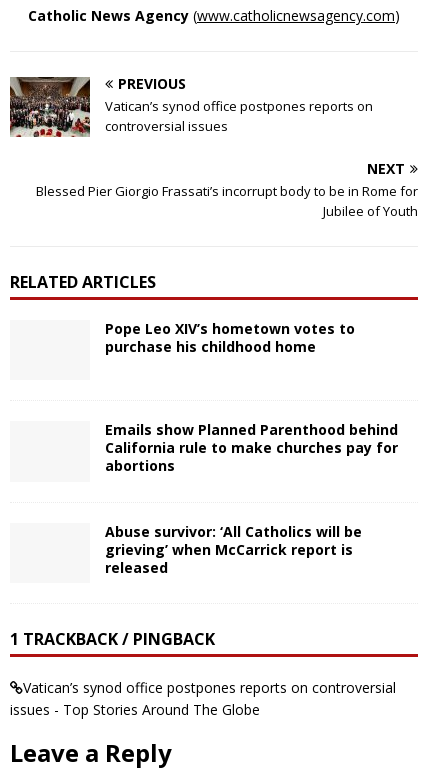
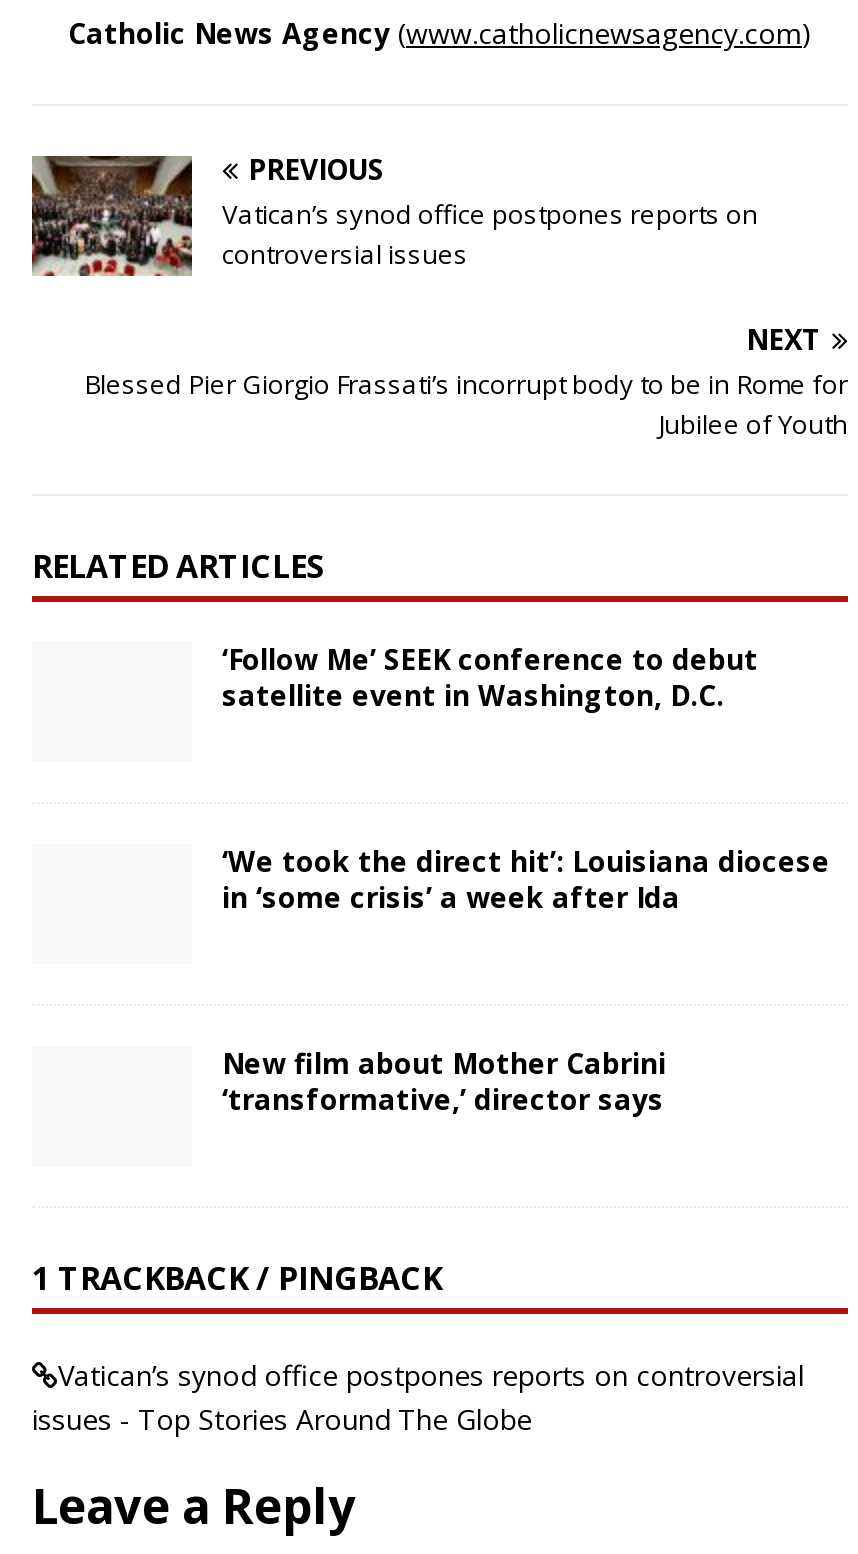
- Pope Leo XIV’s hometown votes to
- purchase his childhood home
+ ‘Follow Me’ SEEK conference to debut
+ satellite event in Washington, D.C.

- Emails show Planned Parenthood behind
- California rule to make churches pay for
- abortions
+ ‘We took the direct hit’: Louisiana diocese
+ in ‘some crisis’ a week after Ida

- Abuse survivor: ‘All Catholics will be
- grieving’ when McCarrick report is
- released
+ New film about Mother Cabrini
+ ‘transformative,’ director says
